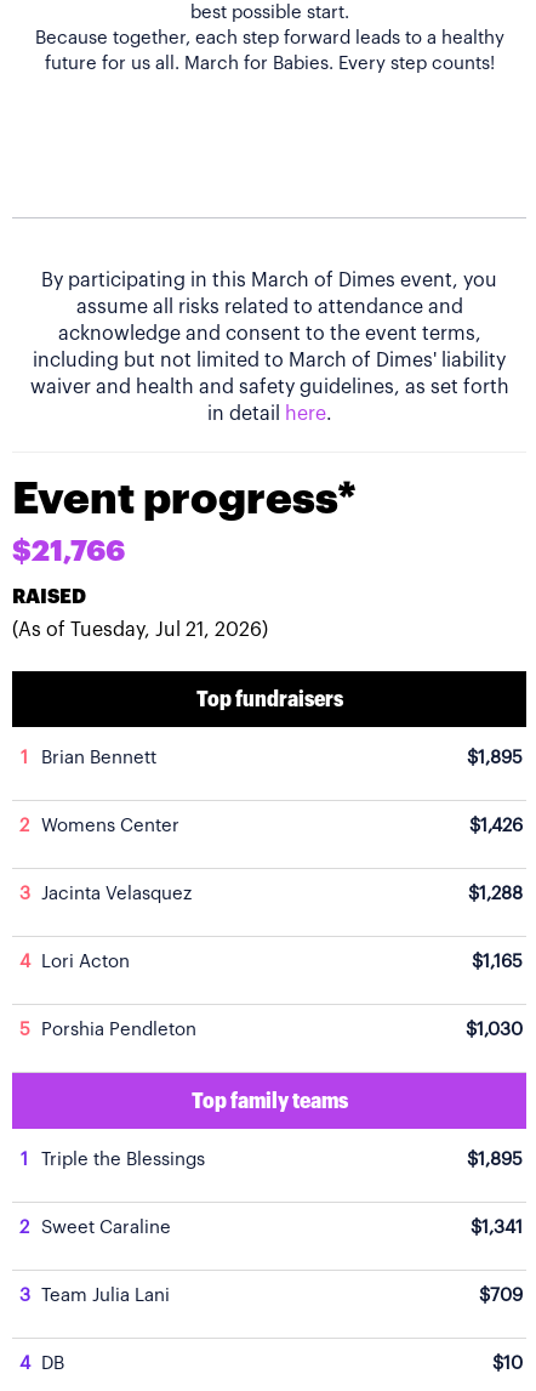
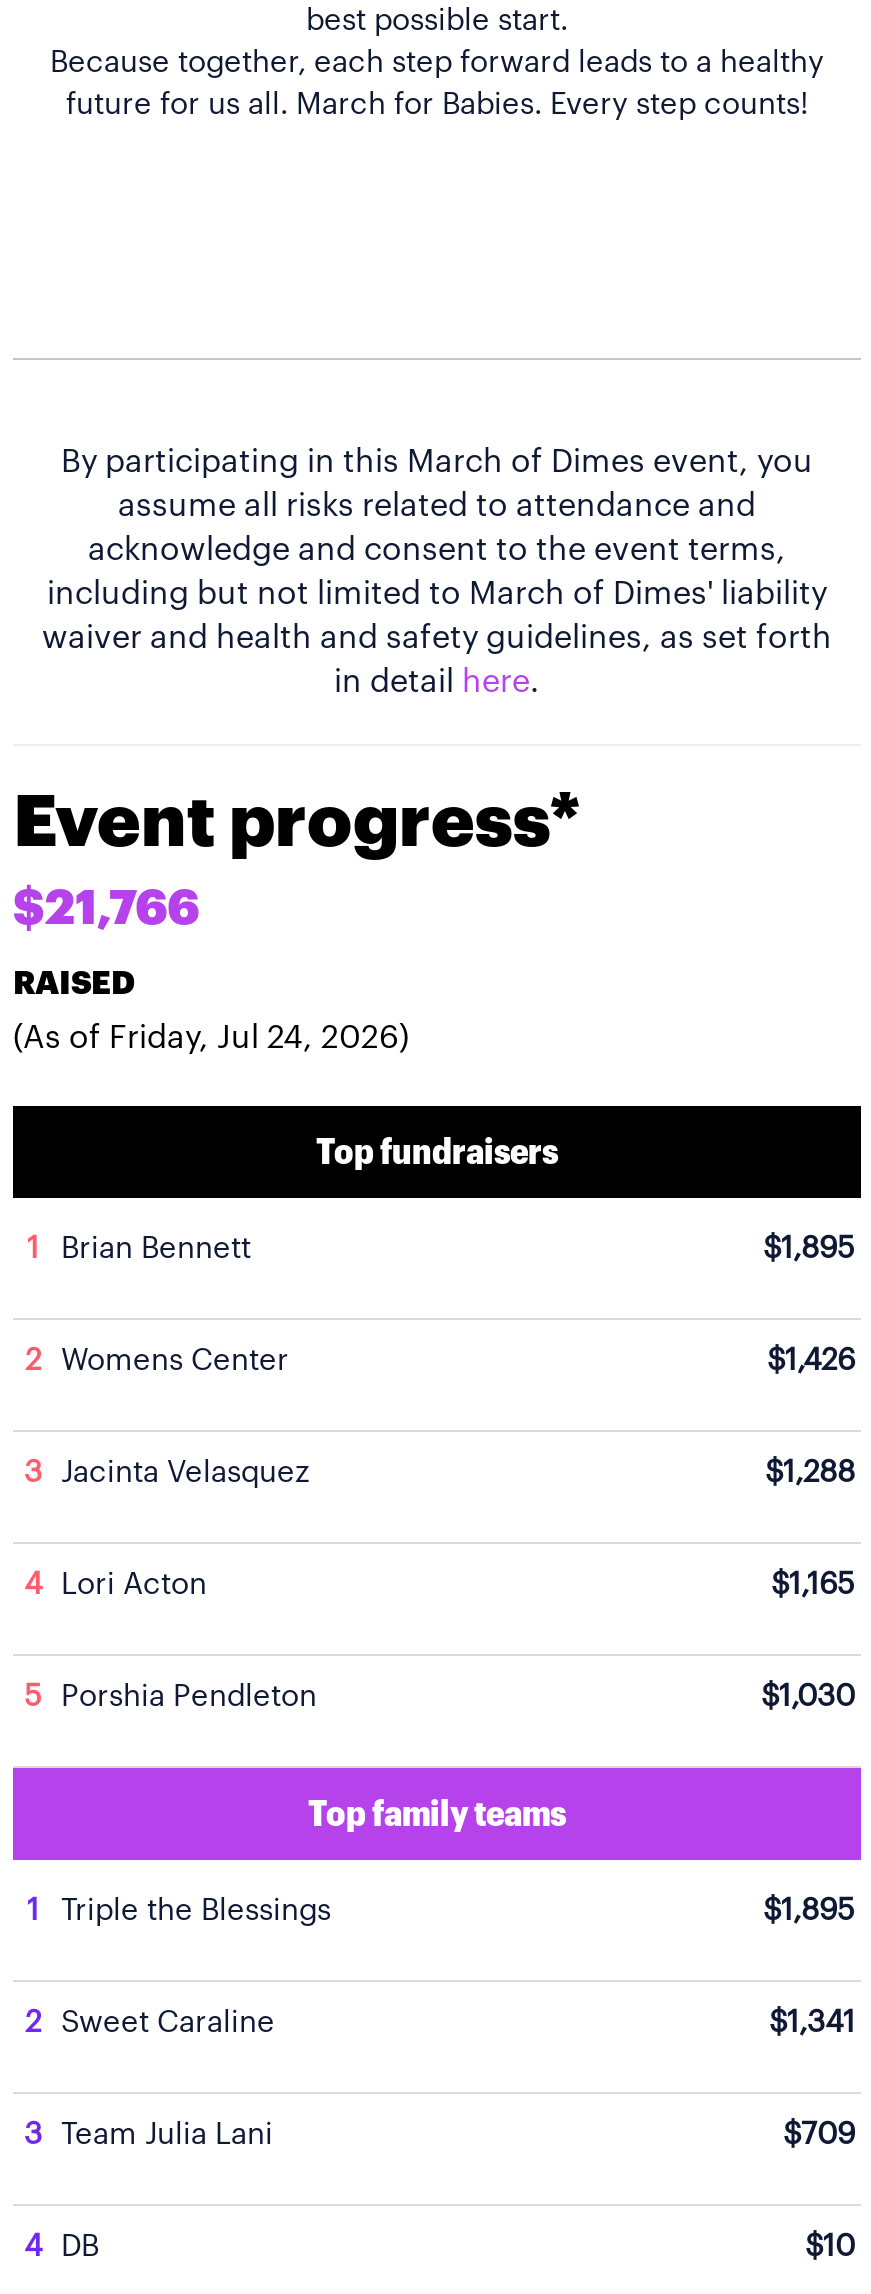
- (As of Tuesday, Jul 21, 2026)
+ (As of Friday, Jul 24, 2026)
